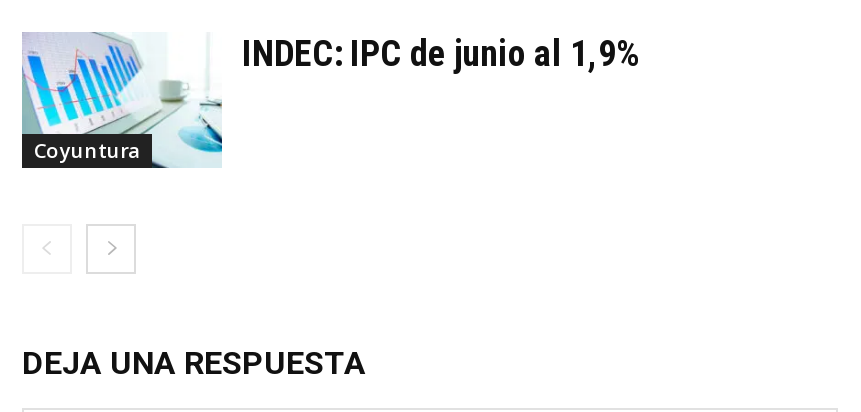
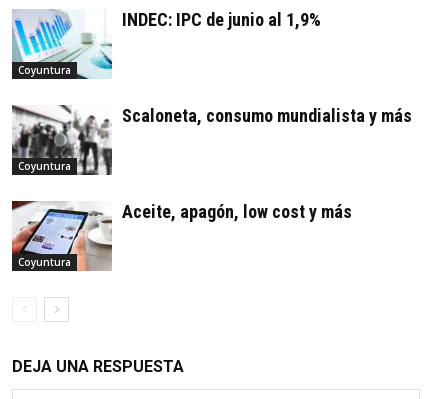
+ [image]
+ Coyuntura

+ [image]
+ Coyuntura

+ Scaloneta, consumo mundialista y más

+ Aceite, apagón, low cost y más
